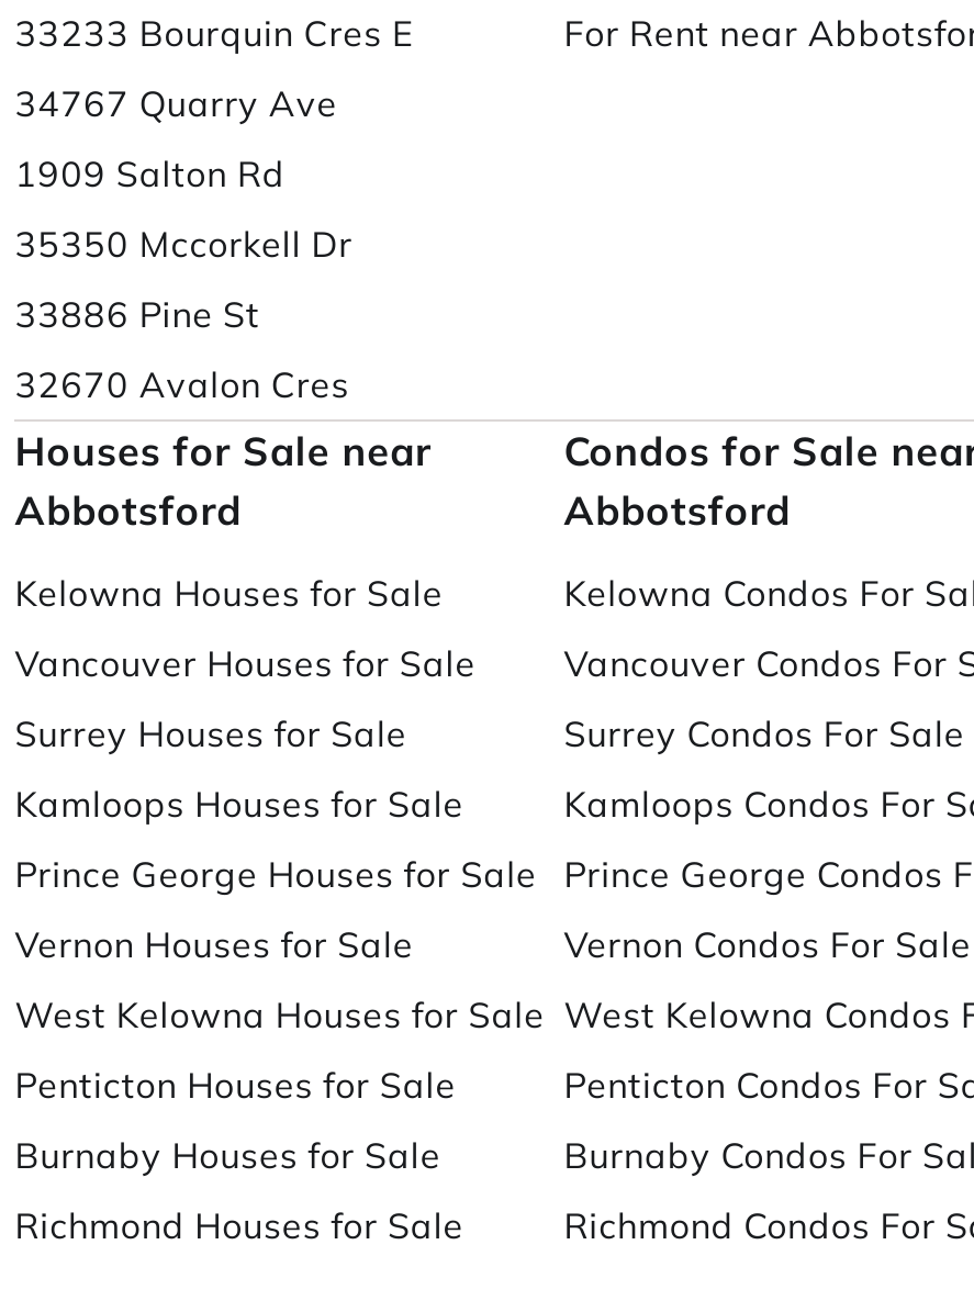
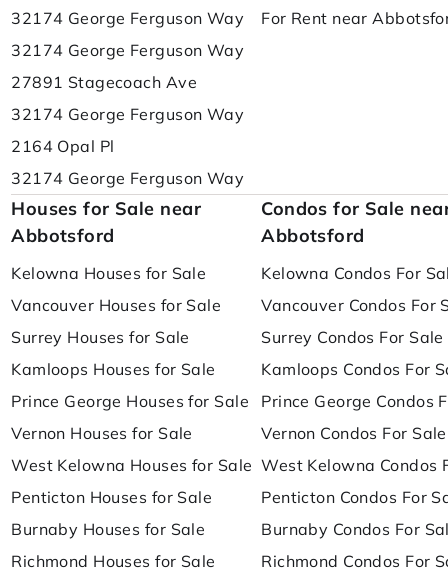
- 33233 Bourquin Cres E
+ 32174 George Ferguson Way

- 34767 Quarry Ave
+ 32174 George Ferguson Way

- 1909 Salton Rd
+ 27891 Stagecoach Ave

- 35350 Mccorkell Dr
+ 32174 George Ferguson Way

- 33886 Pine St
+ 2164 Opal Pl

- 32670 Avalon Cres
+ 32174 George Ferguson Way
